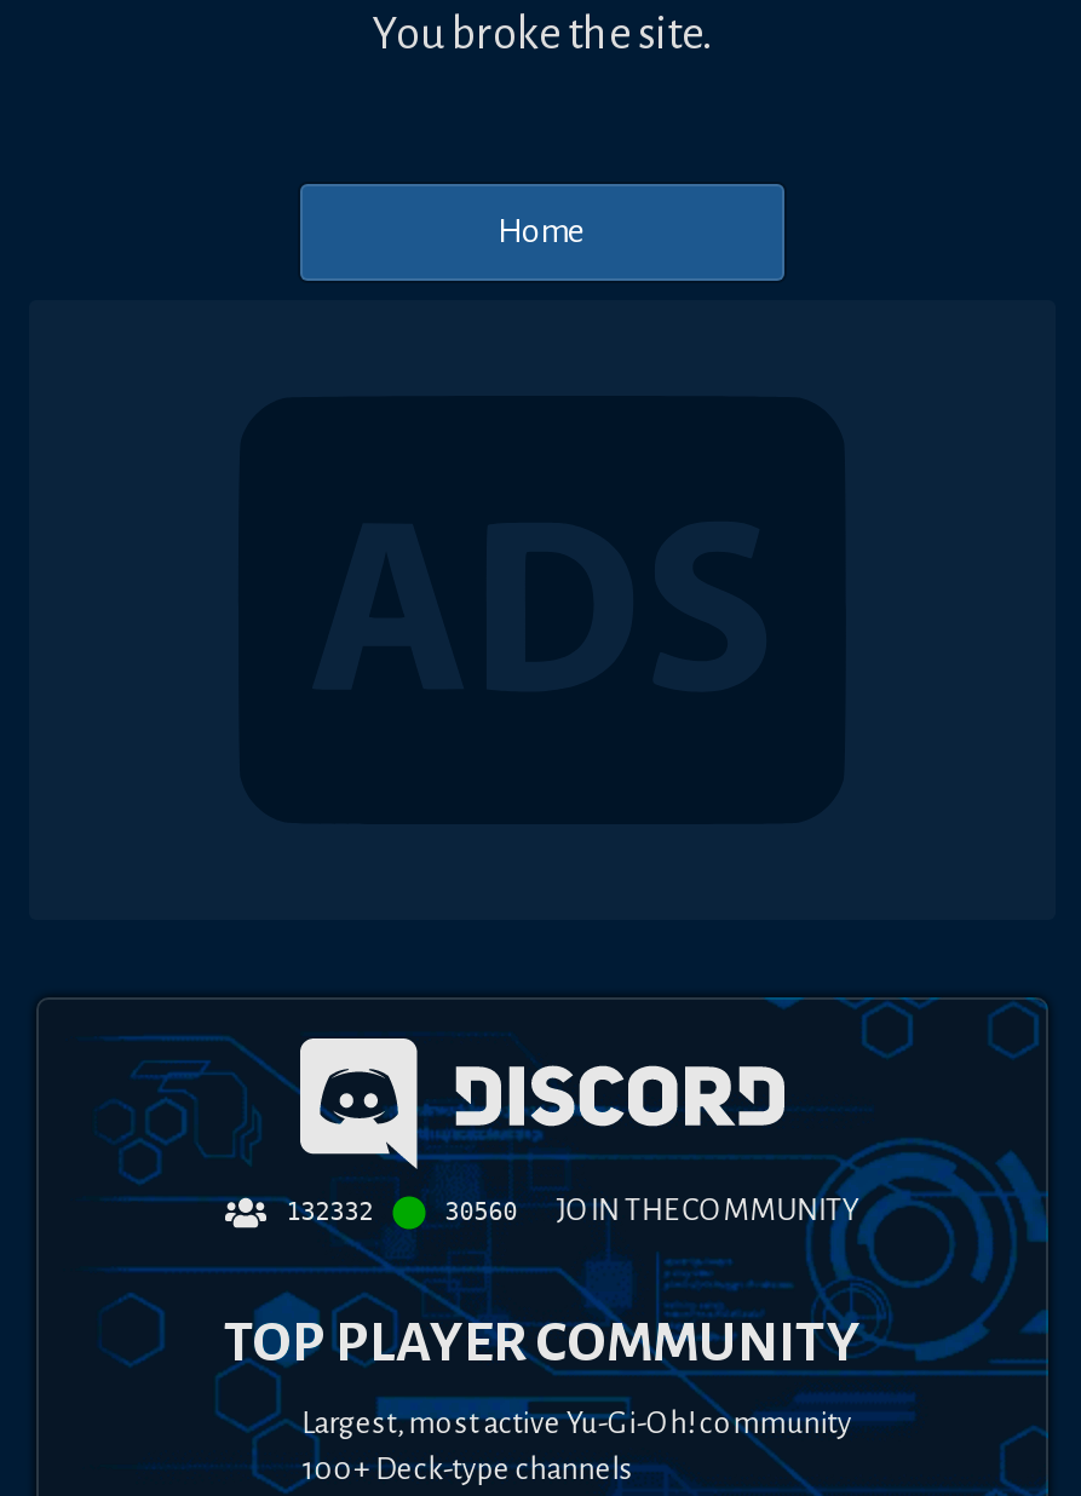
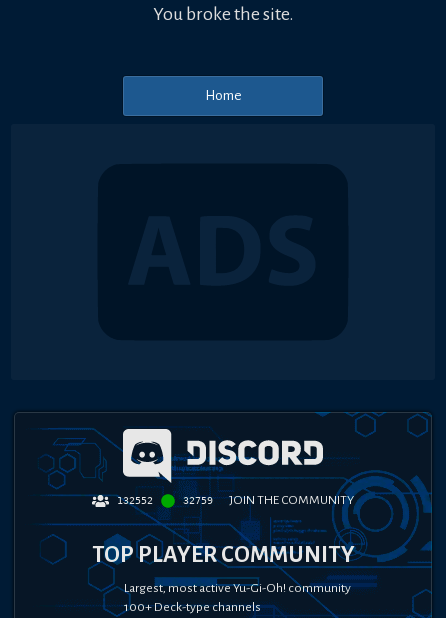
- 132332
+ 132552

- 30560 JOIN THE COMMUNITY
+ 32759 JOIN THE COMMUNITY
